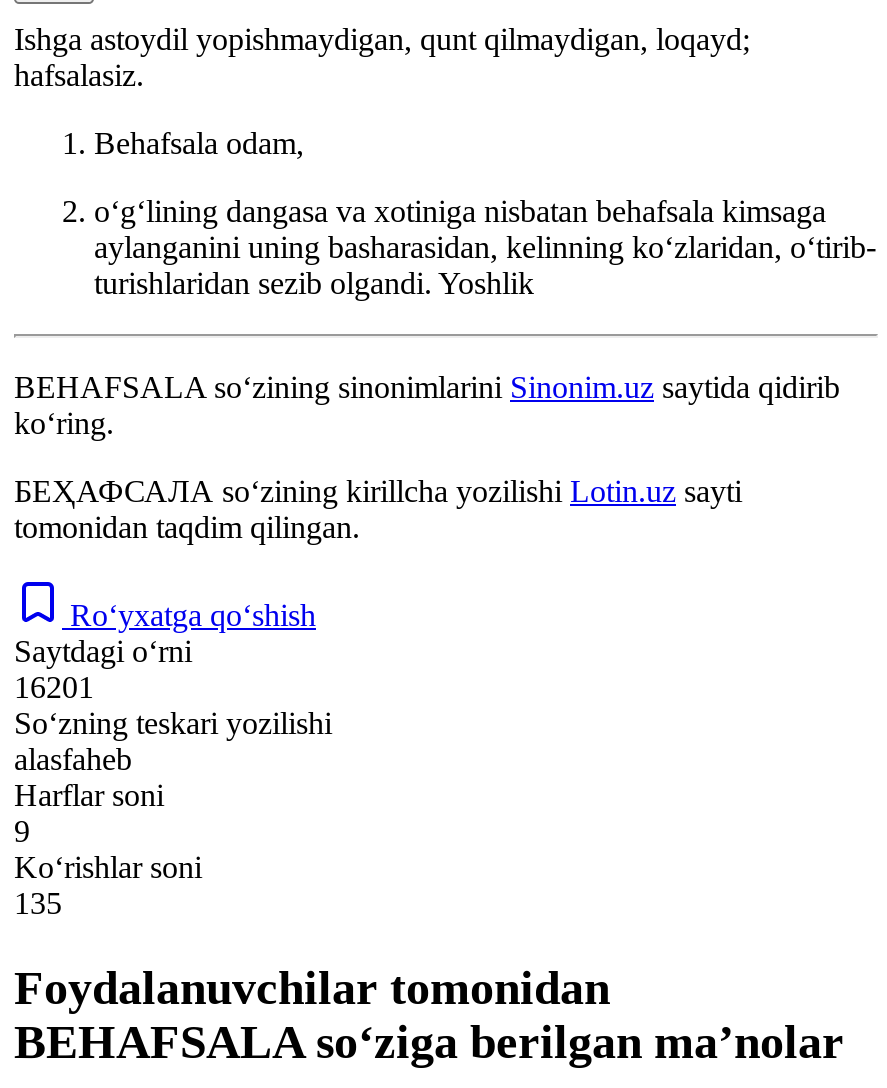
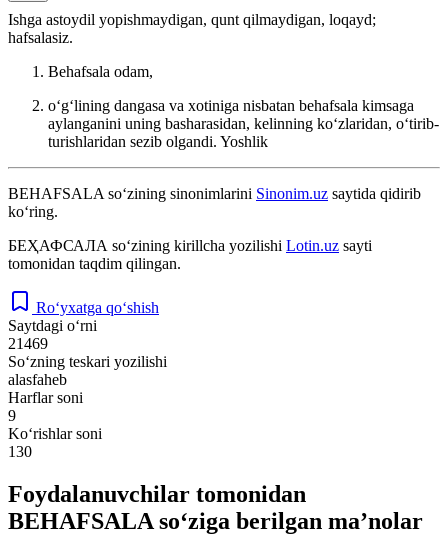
- 16201
+ 21469

- 135
+ 130
